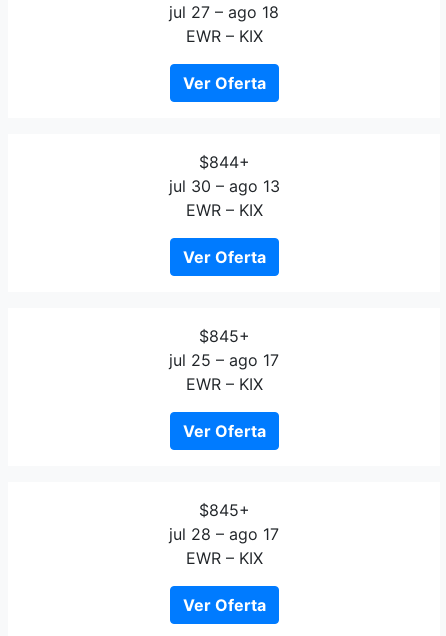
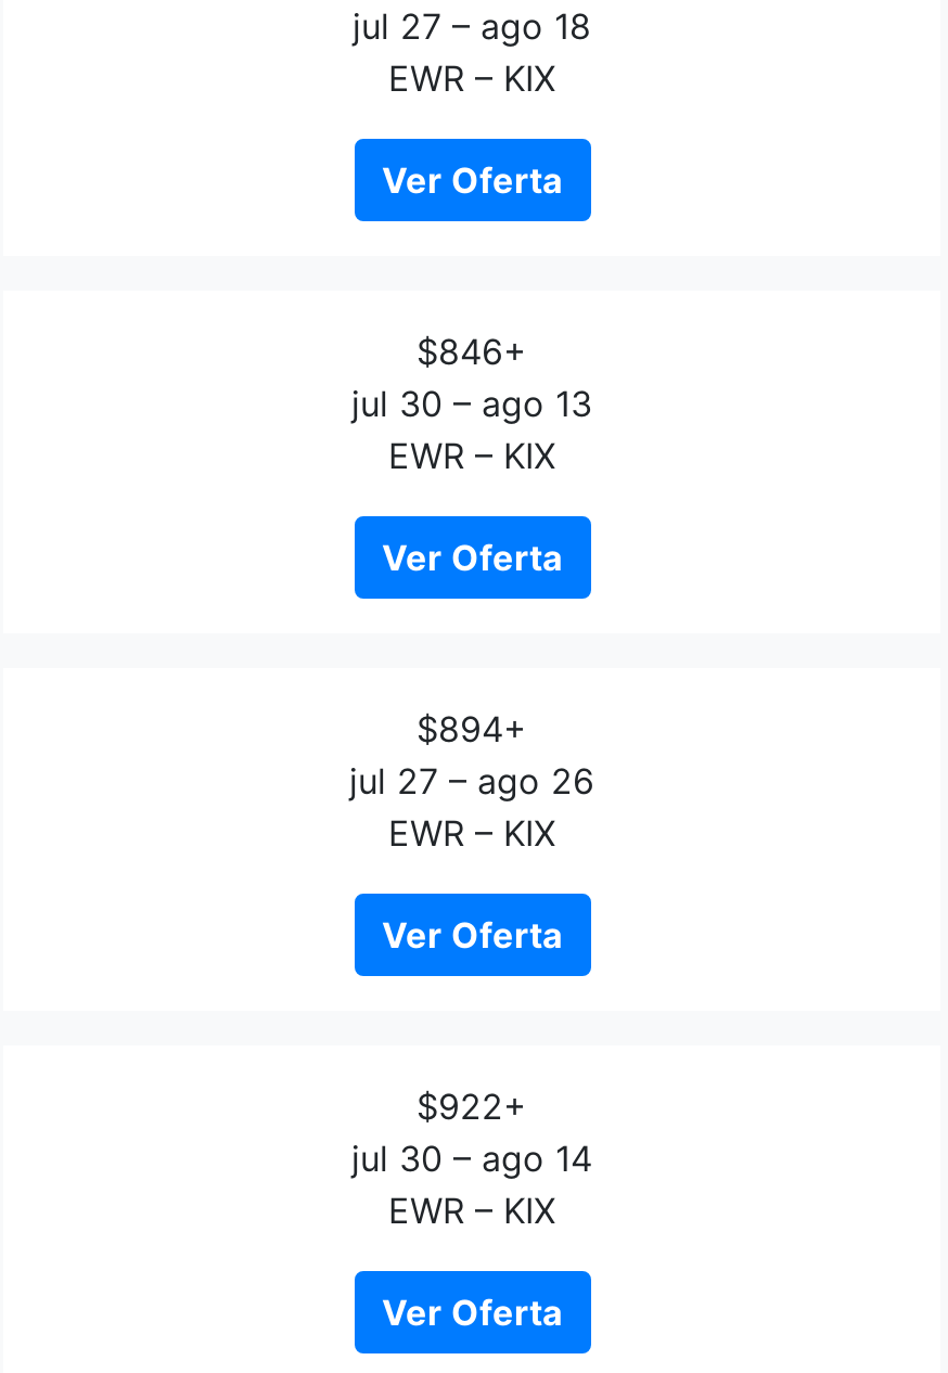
- $844+
+ $846+

- $845+
+ $894+

- jul 25 – ago 17
+ jul 27 – ago 26

- $845+
+ $922+

- jul 28 – ago 17
+ jul 30 – ago 14
